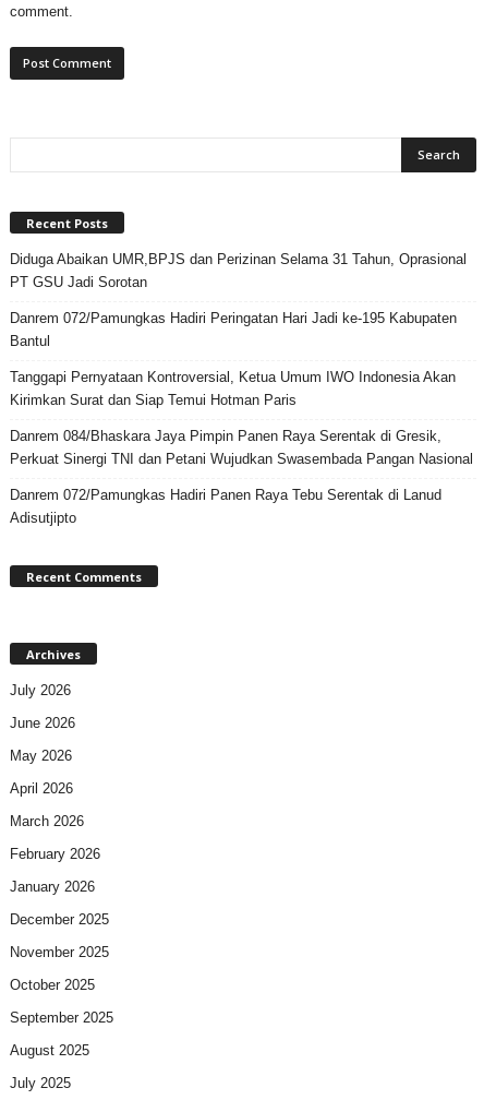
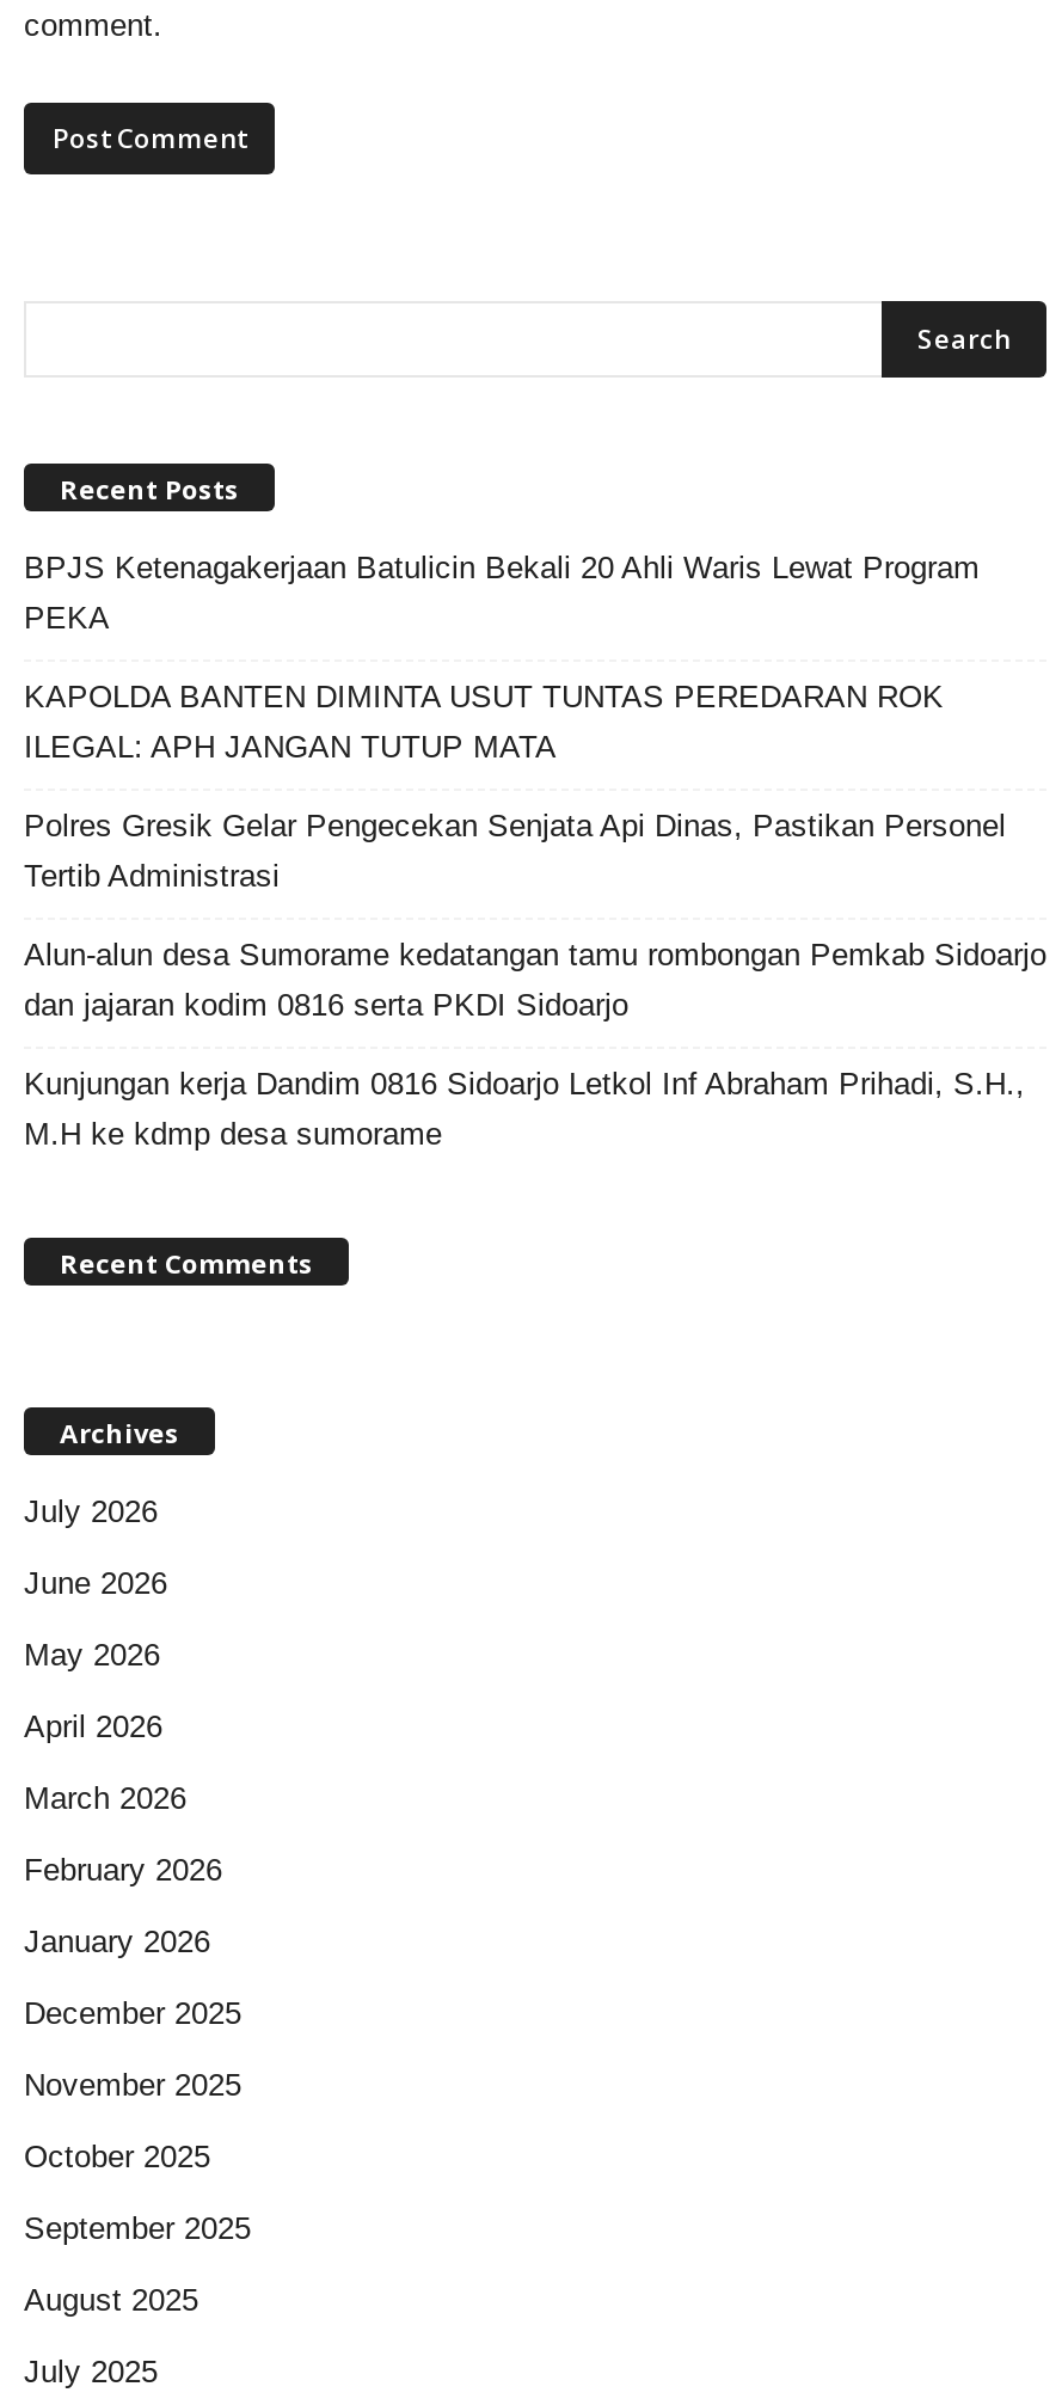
- Diduga Abaikan UMR,BPJS dan Perizinan Selama 31 Tahun, Oprasional
- PT GSU Jadi Sorotan
+ BPJS Ketenagakerjaan Batulicin Bekali 20 Ahli Waris Lewat Program
+ PEKA

- Danrem 072/Pamungkas Hadiri Peringatan Hari Jadi ke-195 Kabupaten
- Bantul
+ KAPOLDA BANTEN DIMINTA USUT TUNTAS PEREDARAN ROK
+ ILEGAL: APH JANGAN TUTUP MATA

- Tanggapi Pernyataan Kontroversial, Ketua Umum IWO Indonesia Akan
- Kirimkan Surat dan Siap Temui Hotman Paris
+ Polres Gresik Gelar Pengecekan Senjata Api Dinas, Pastikan Personel
+ Tertib Administrasi

- Danrem 084/Bhaskara Jaya Pimpin Panen Raya Serentak di Gresik,
- Perkuat Sinergi TNI dan Petani Wujudkan Swasembada Pangan Nasional
+ Alun-alun desa Sumorame kedatangan tamu rombongan Pemkab Sidoarjo
+ dan jajaran kodim 0816 serta PKDI Sidoarjo

- Danrem 072/Pamungkas Hadiri Panen Raya Tebu Serentak di Lanud
- Adisutjipto
+ Kunjungan kerja Dandim 0816 Sidoarjo Letkol Inf Abraham Prihadi, S.H.,
+ M.H ke kdmp desa sumorame
